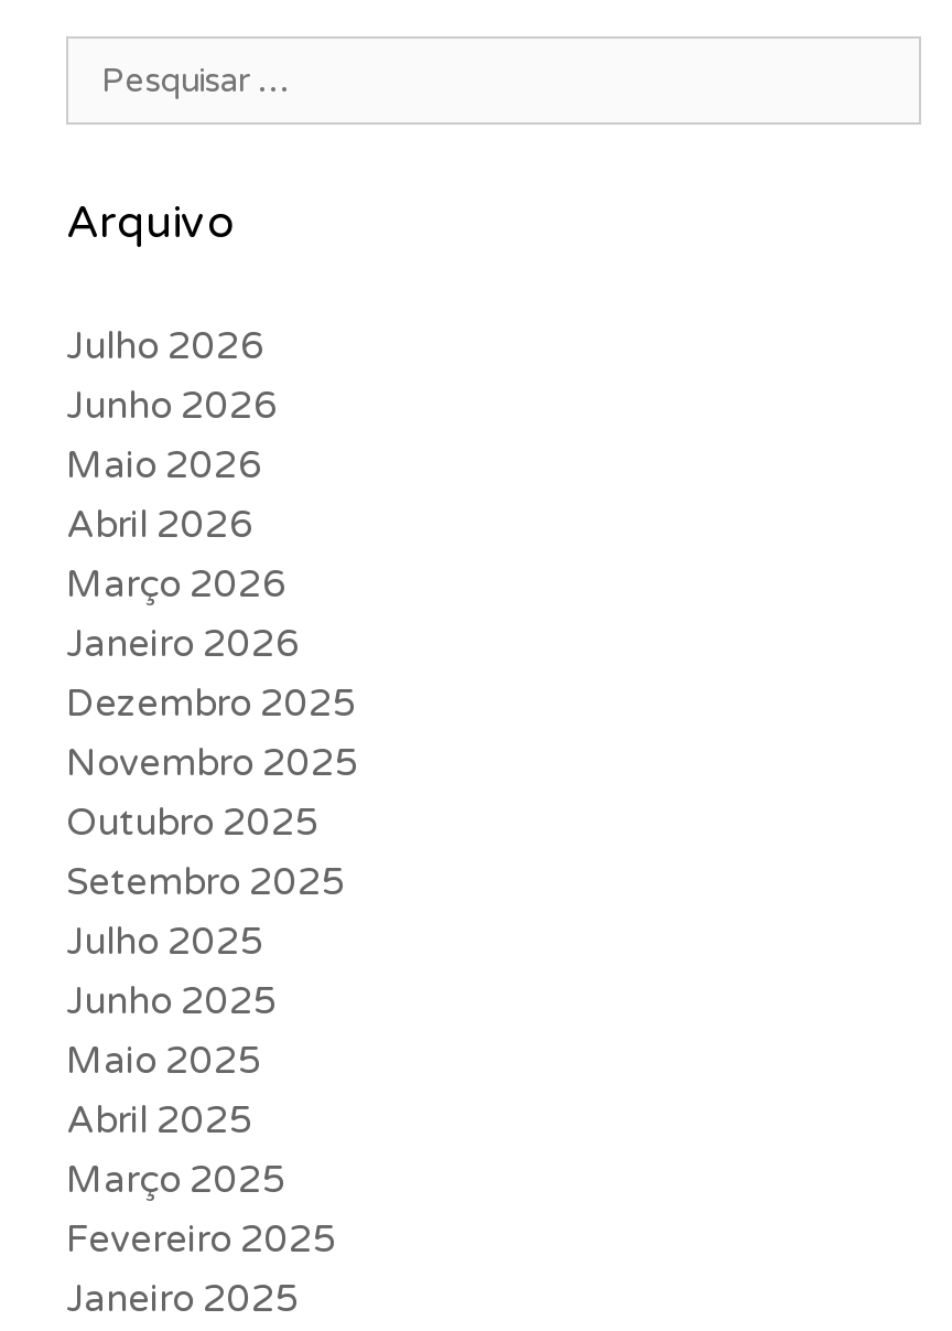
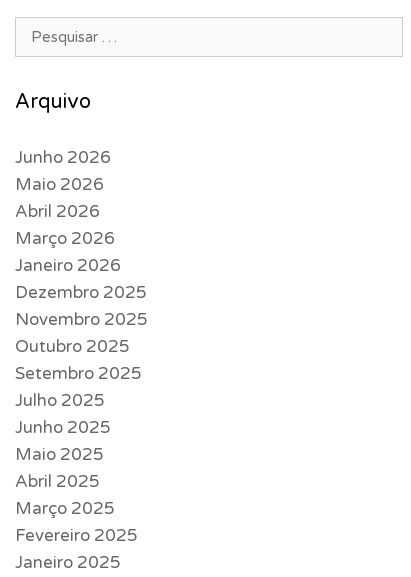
- Julho 2026
